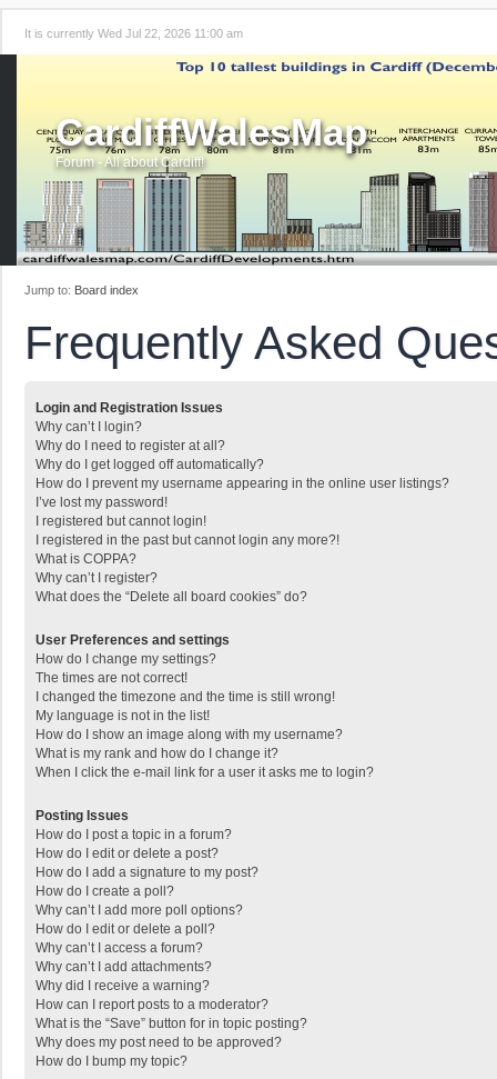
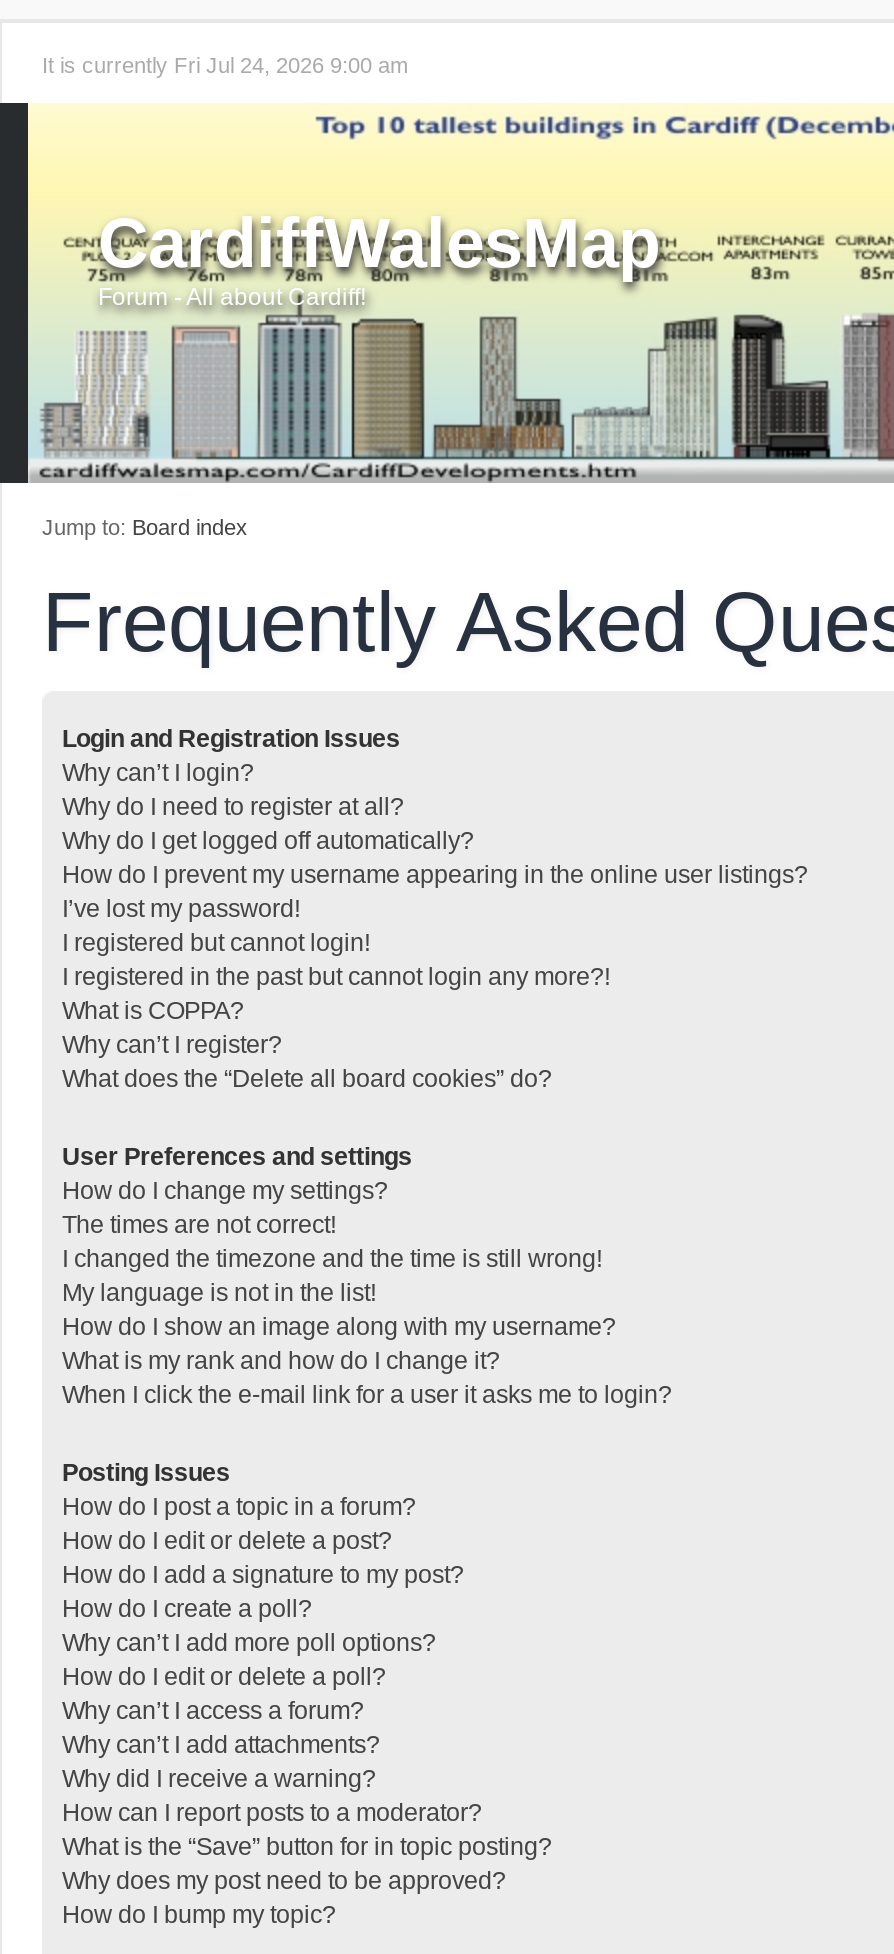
- It is currently Wed Jul 22, 2026 11:00 am
+ It is currently Fri Jul 24, 2026 9:00 am
